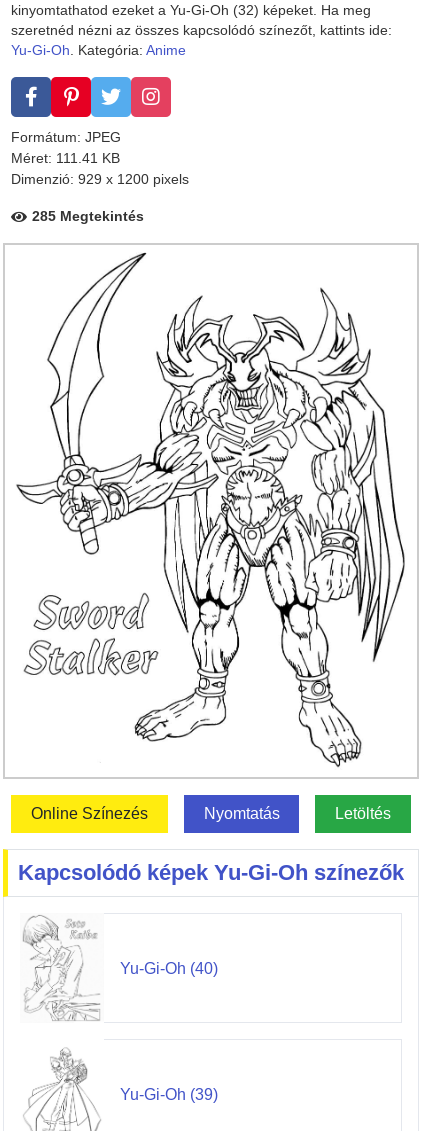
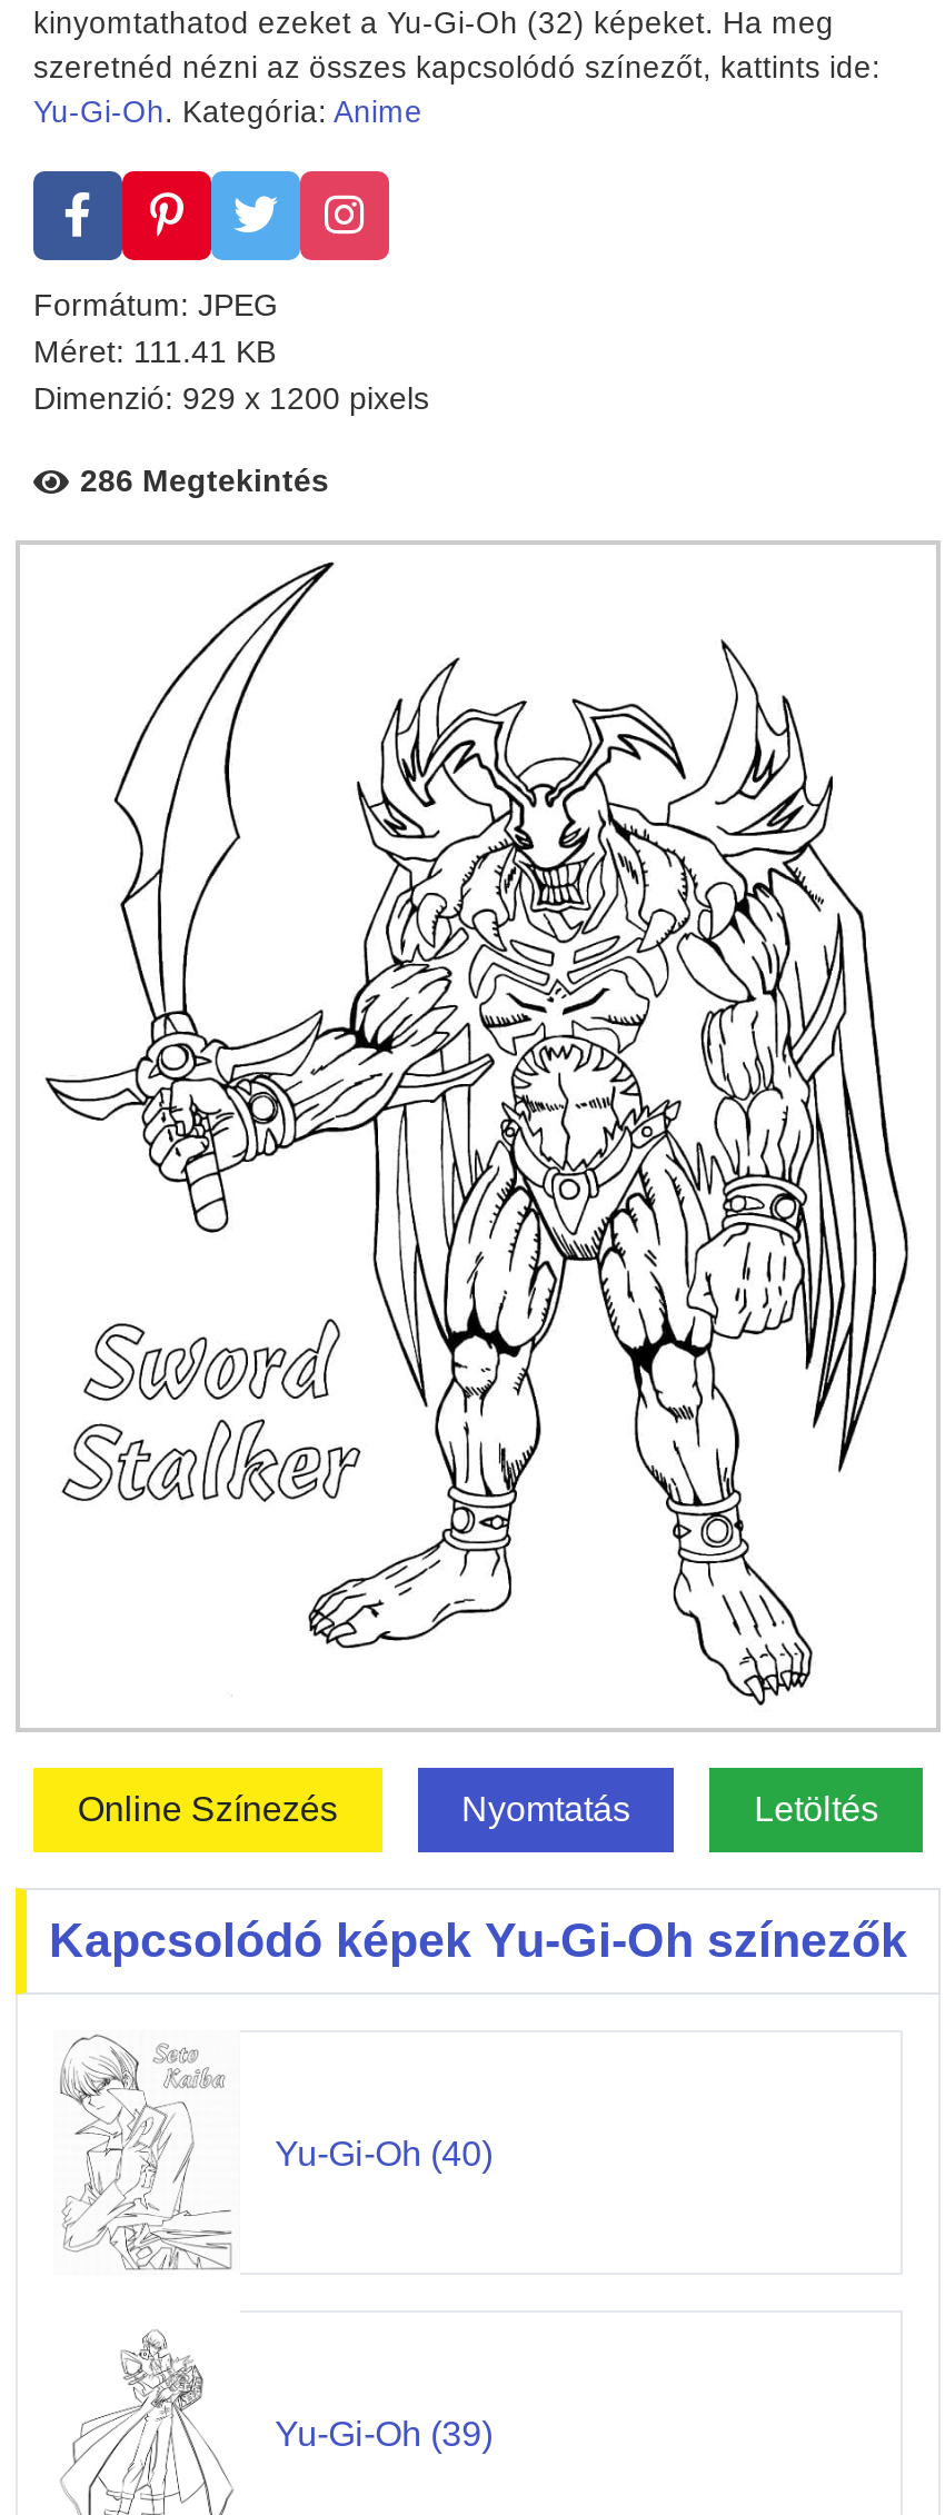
- 285 Megtekintés
+ 286 Megtekintés
